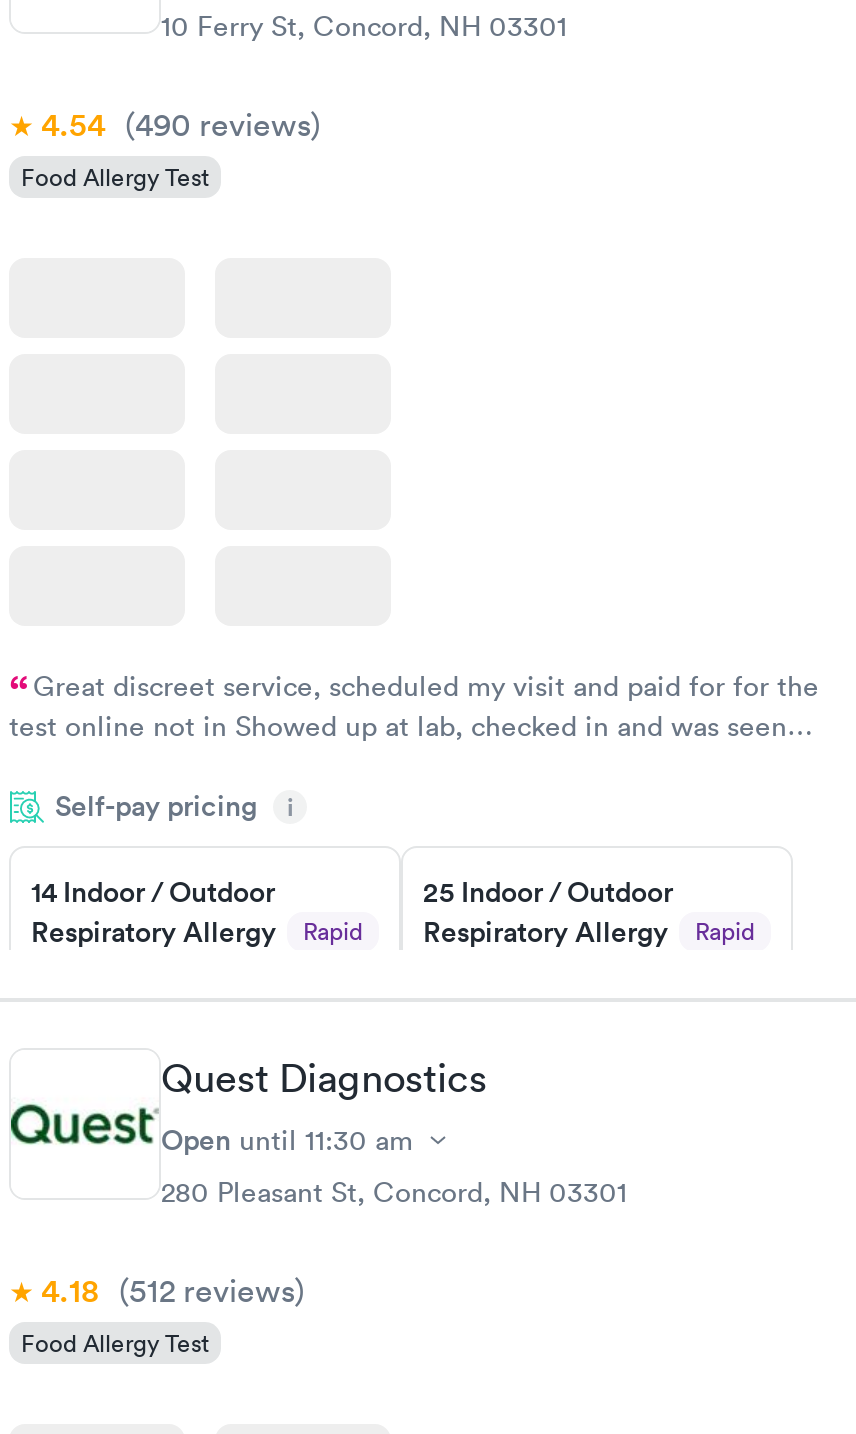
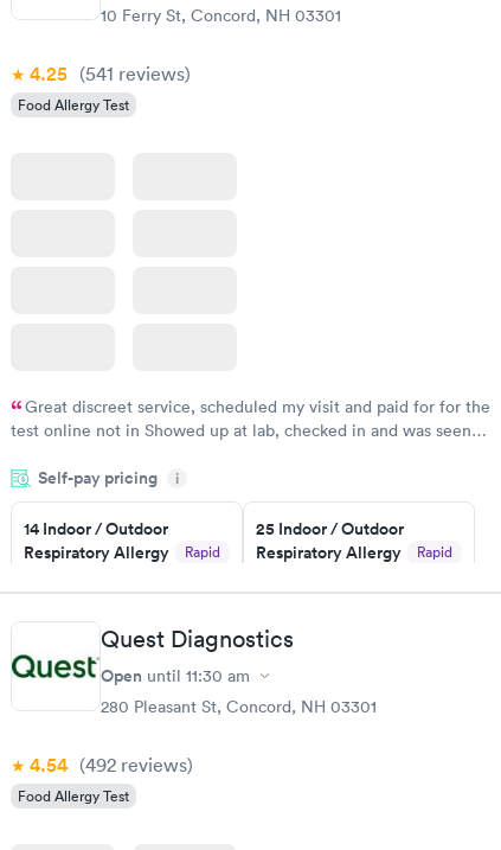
- 4.54 (490 reviews)
+ 4.25 (541 reviews)

- 4.18 (512 reviews)
+ 4.54 (492 reviews)
